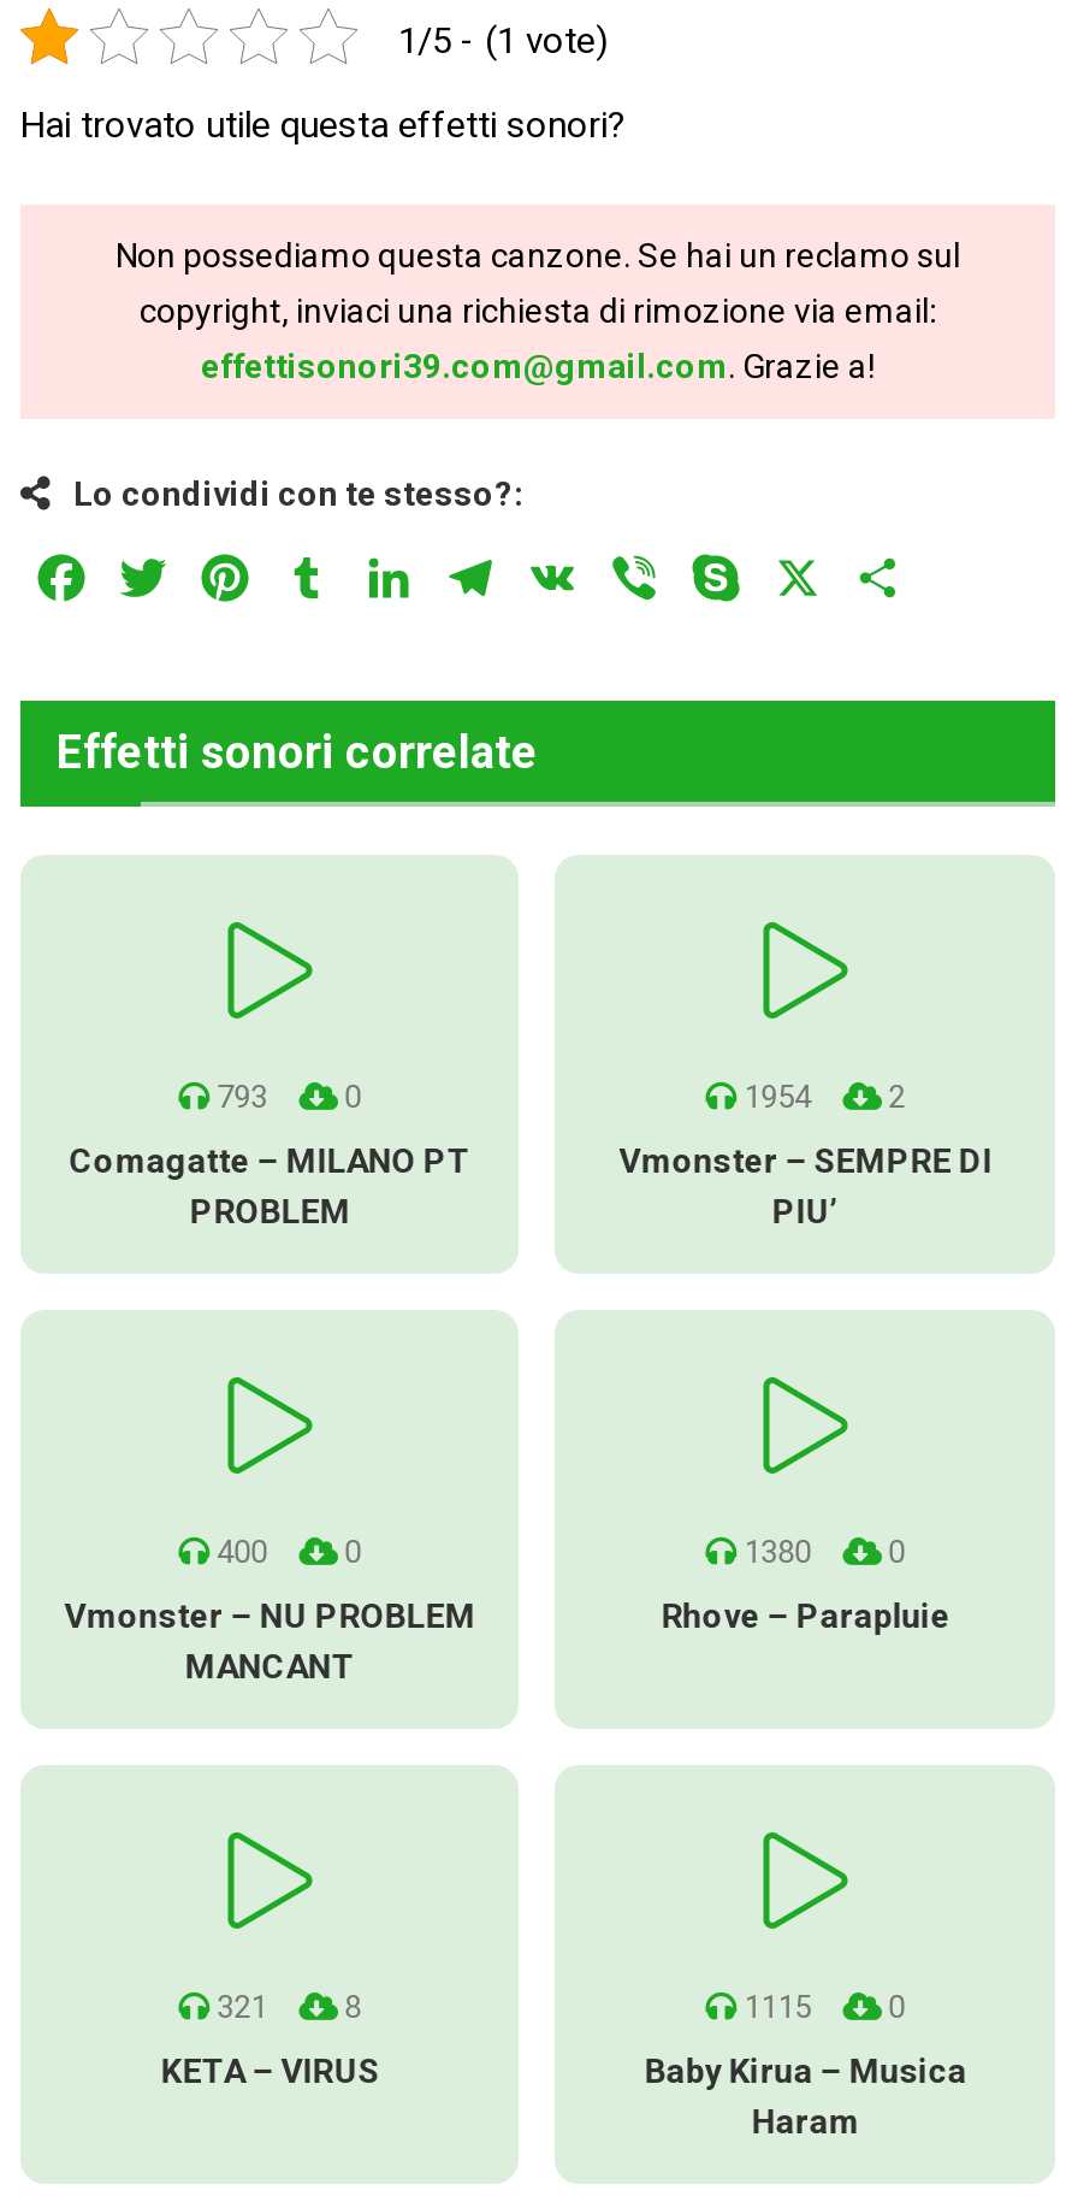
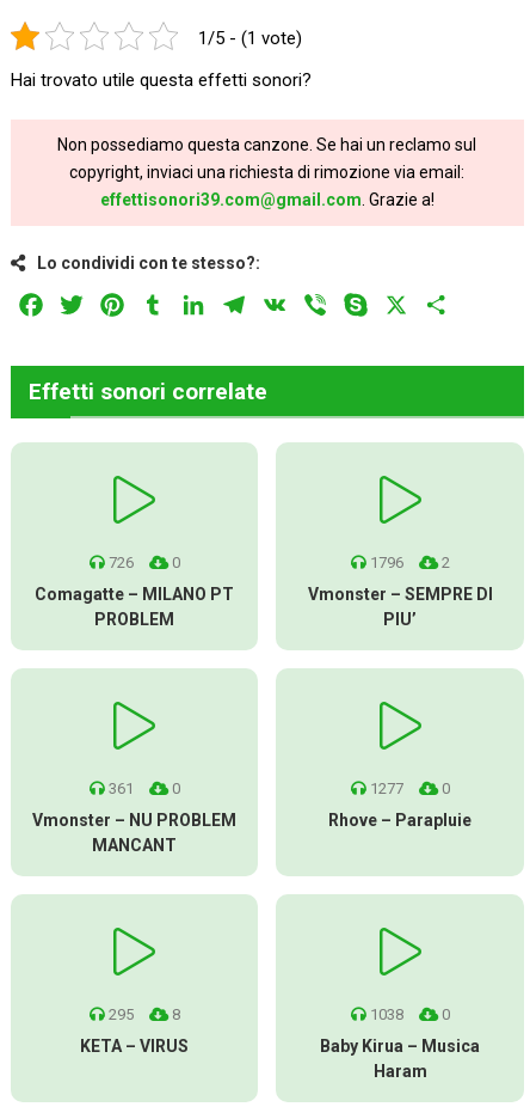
- 793 0
+ 726 0

- 1954 2
+ 1796 2

- 400 0
+ 361 0

- 1380 0
+ 1277 0

- 321 8
+ 295 8

- 1115 0
+ 1038 0
